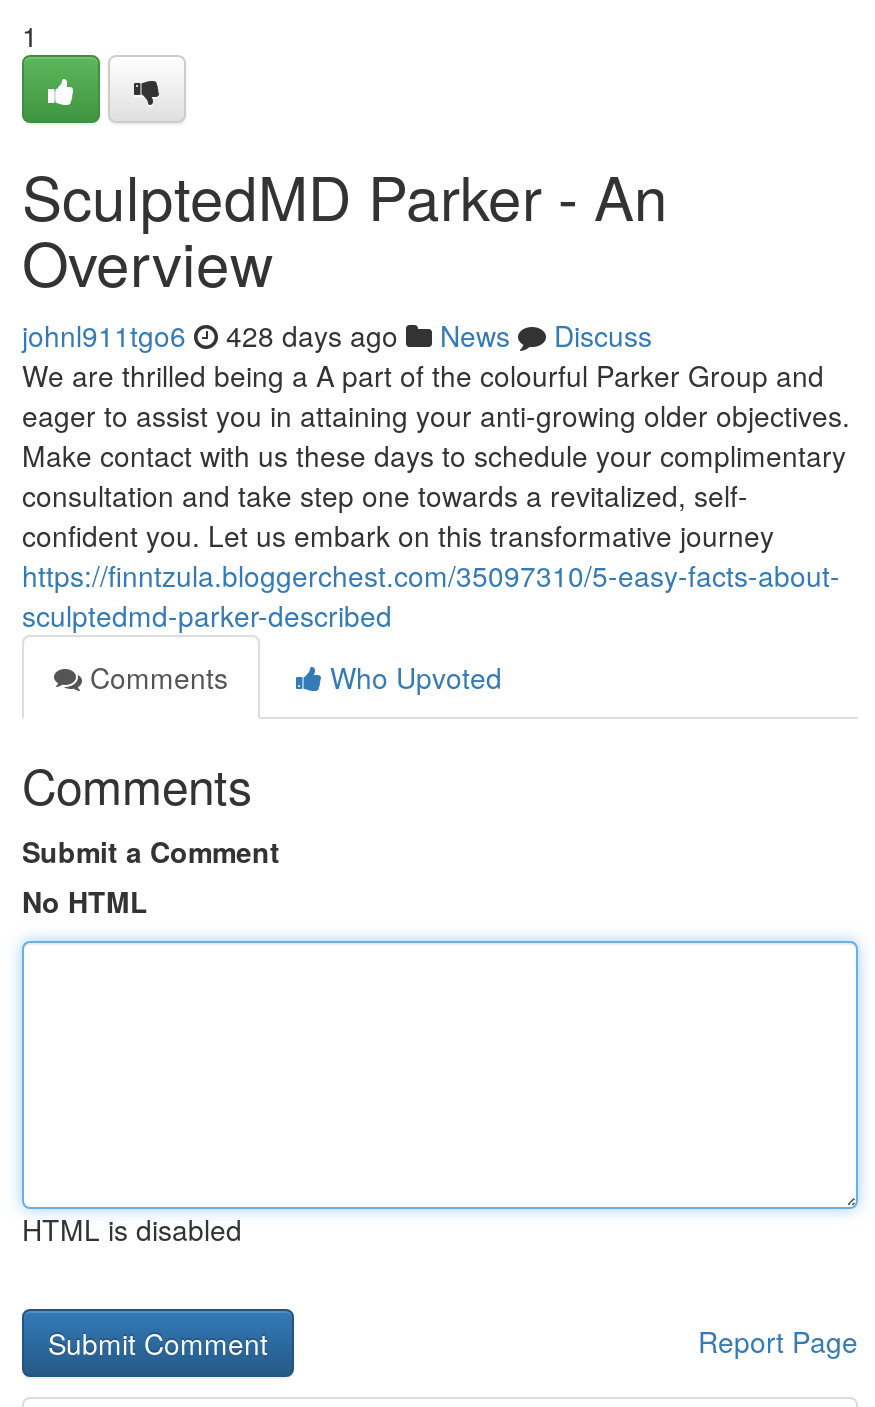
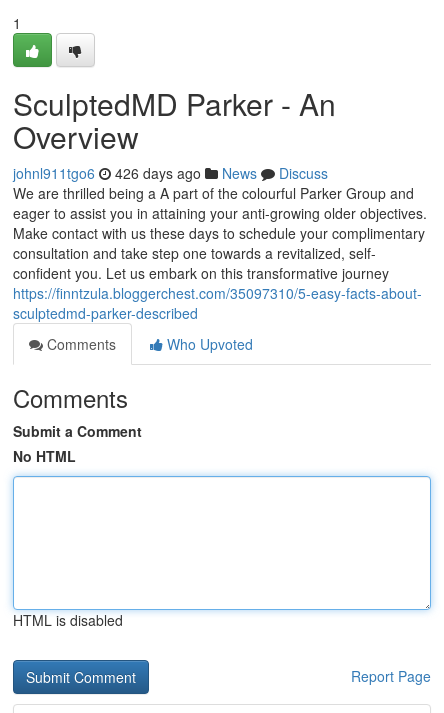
- johnl911tgo6 428 days ago News Discuss
+ johnl911tgo6 426 days ago News Discuss
